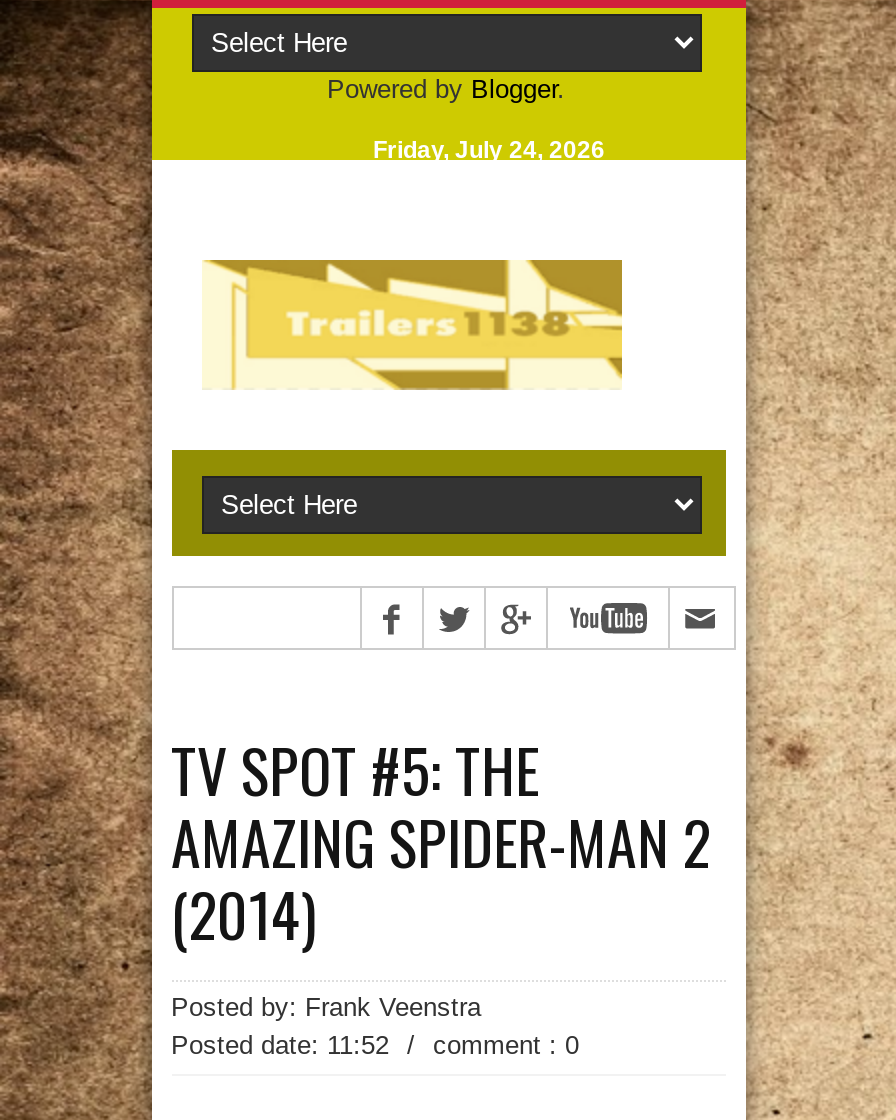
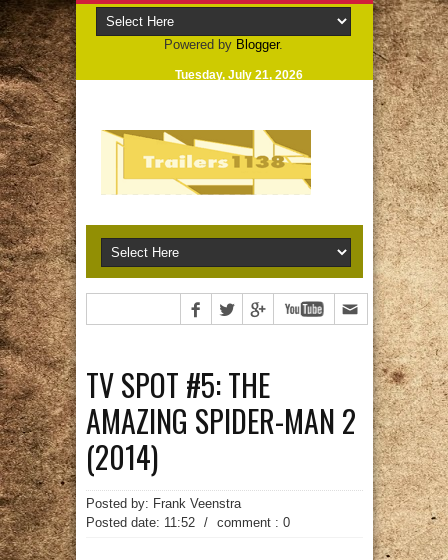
- Friday, July 24, 2026
+ Tuesday, July 21, 2026
